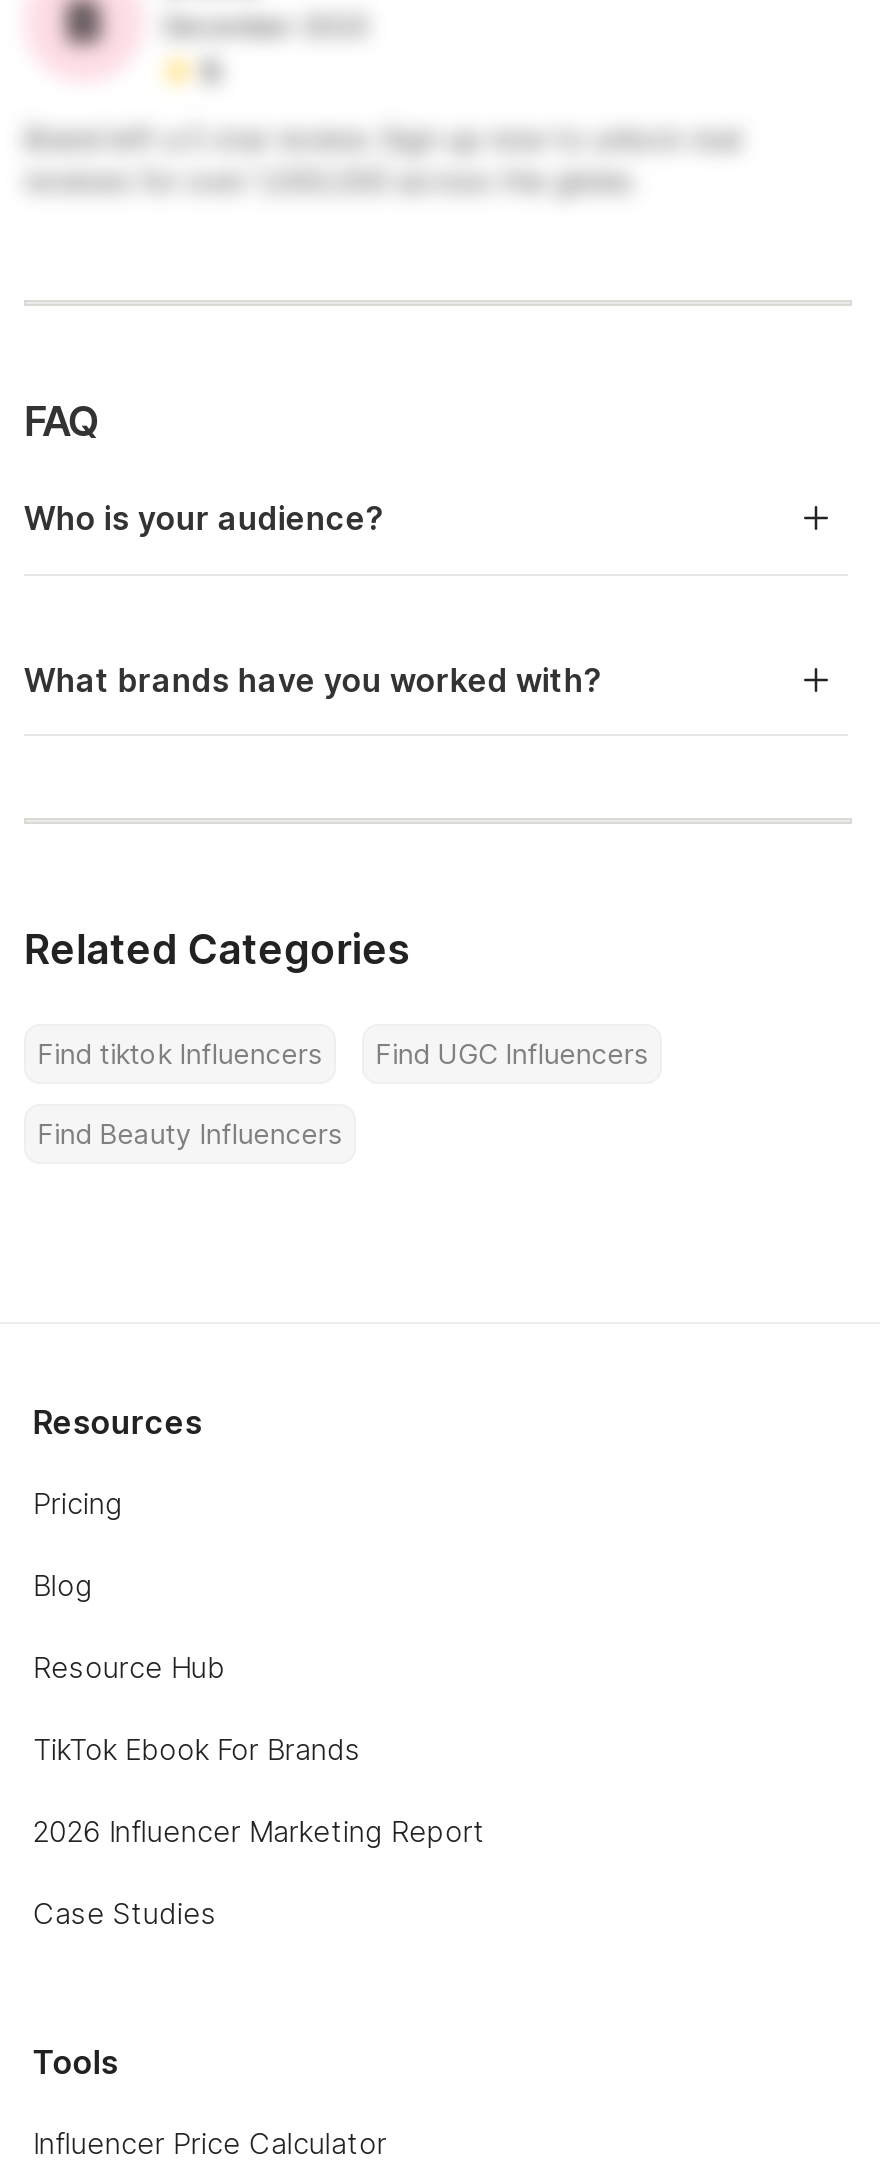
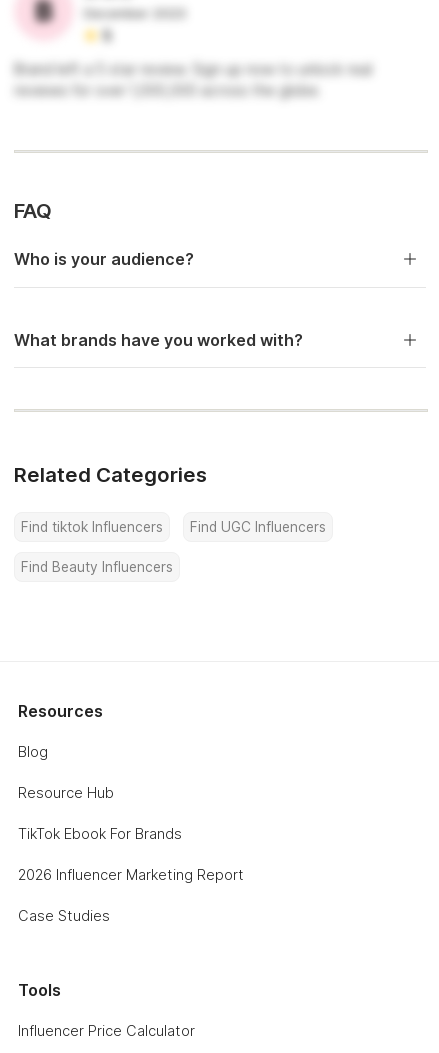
- Pricing
